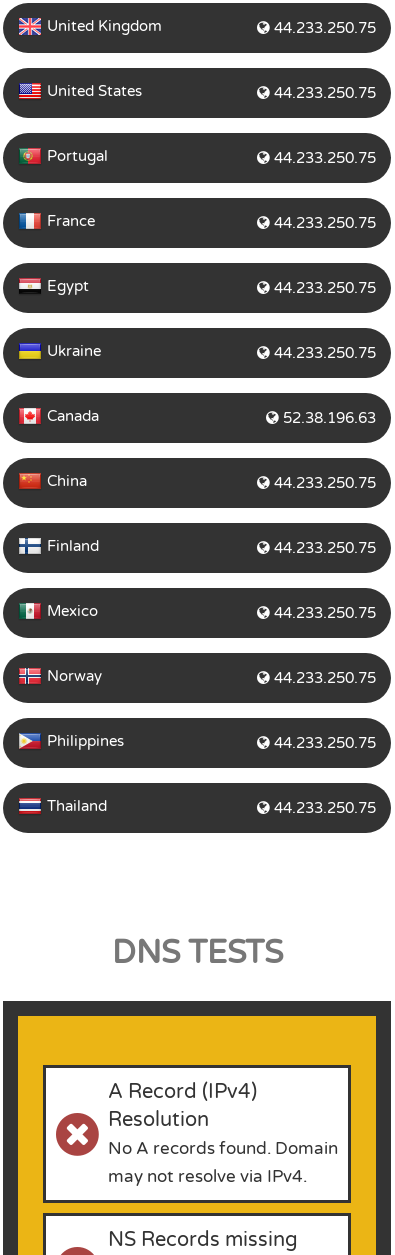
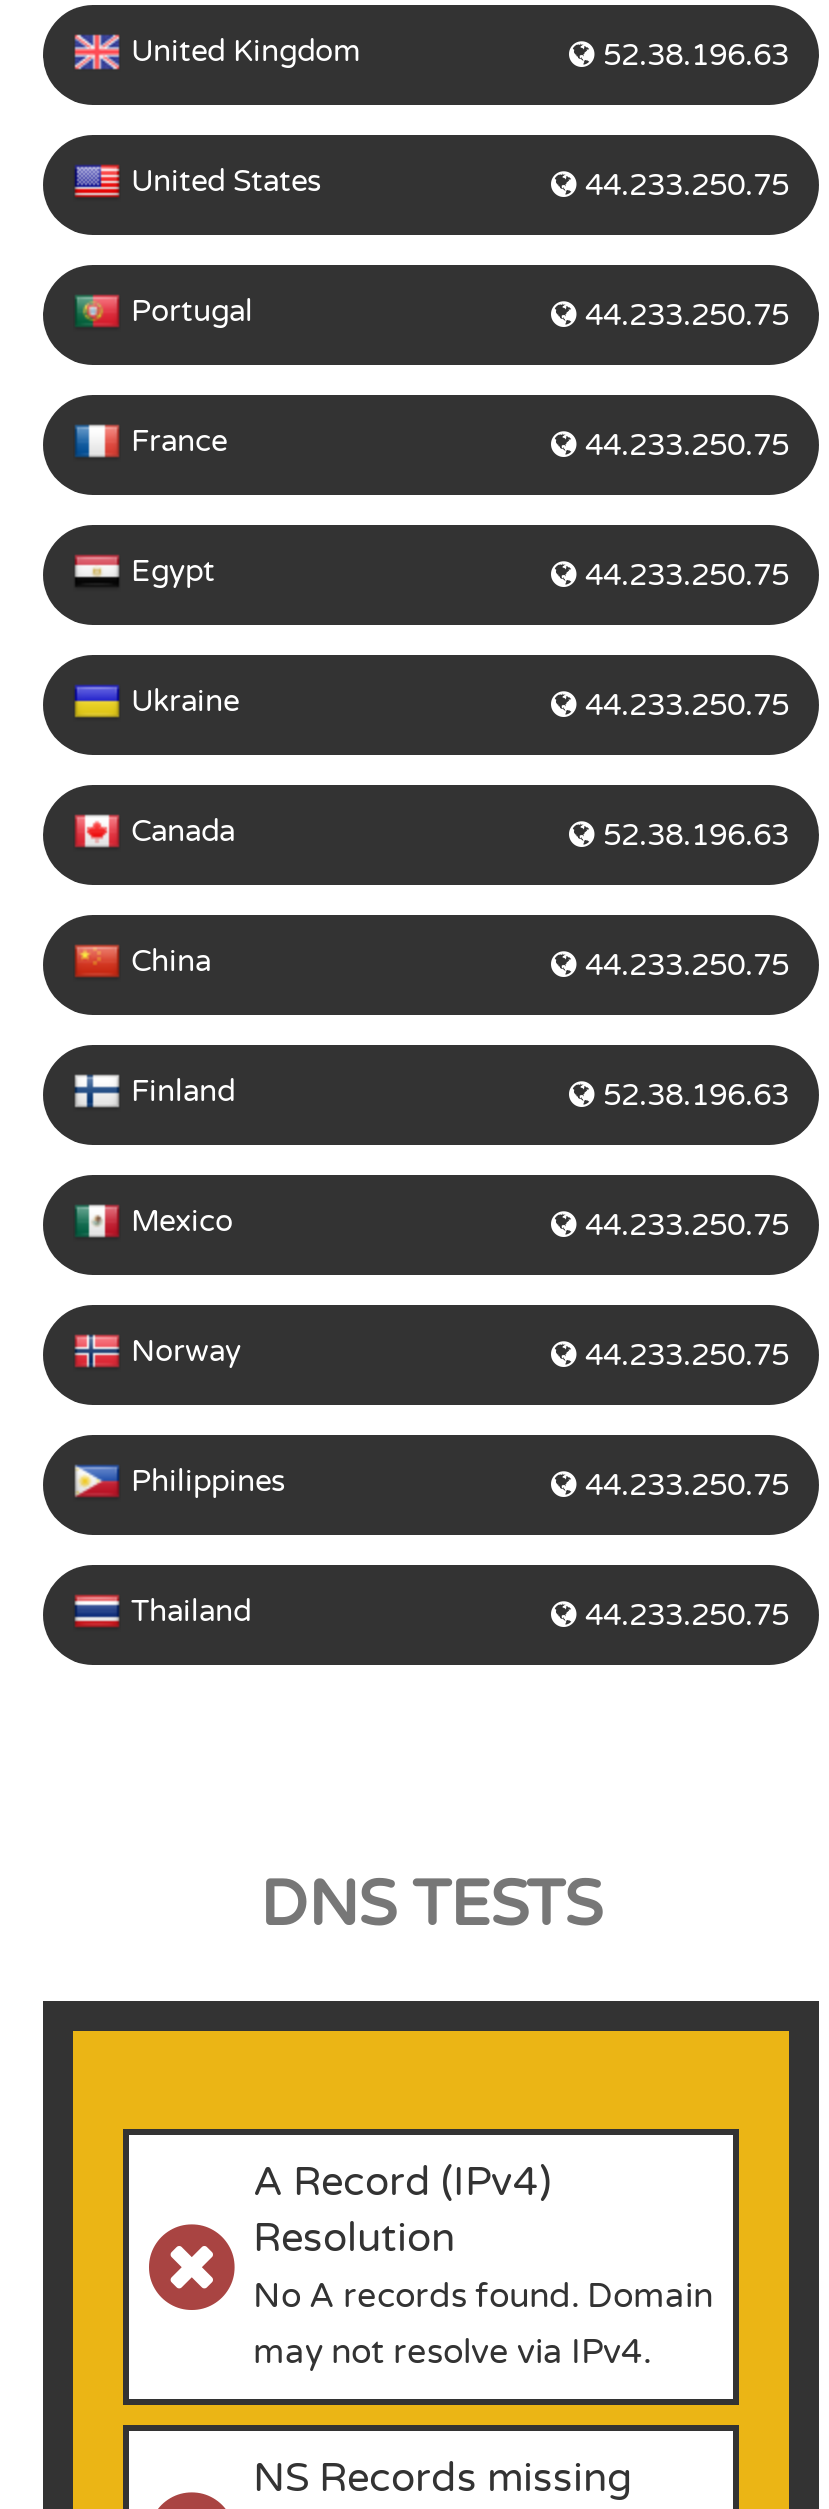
- 44.233.250.75
+ 52.38.196.63

- 44.233.250.75
+ 52.38.196.63
